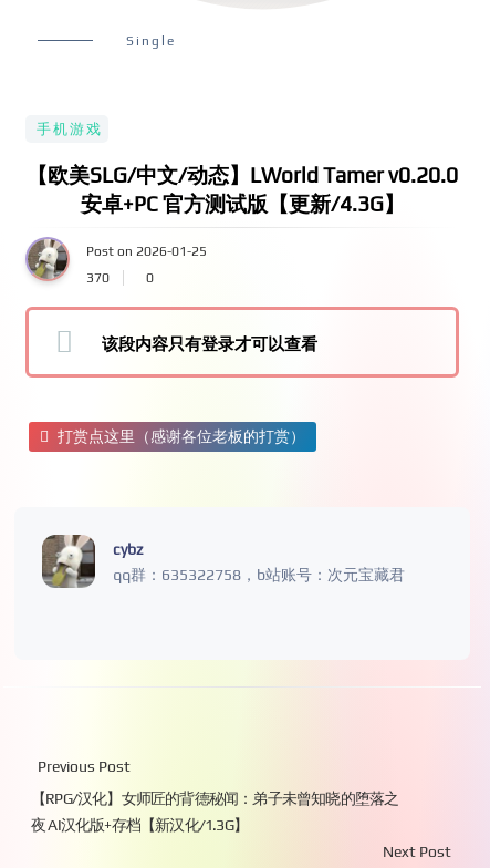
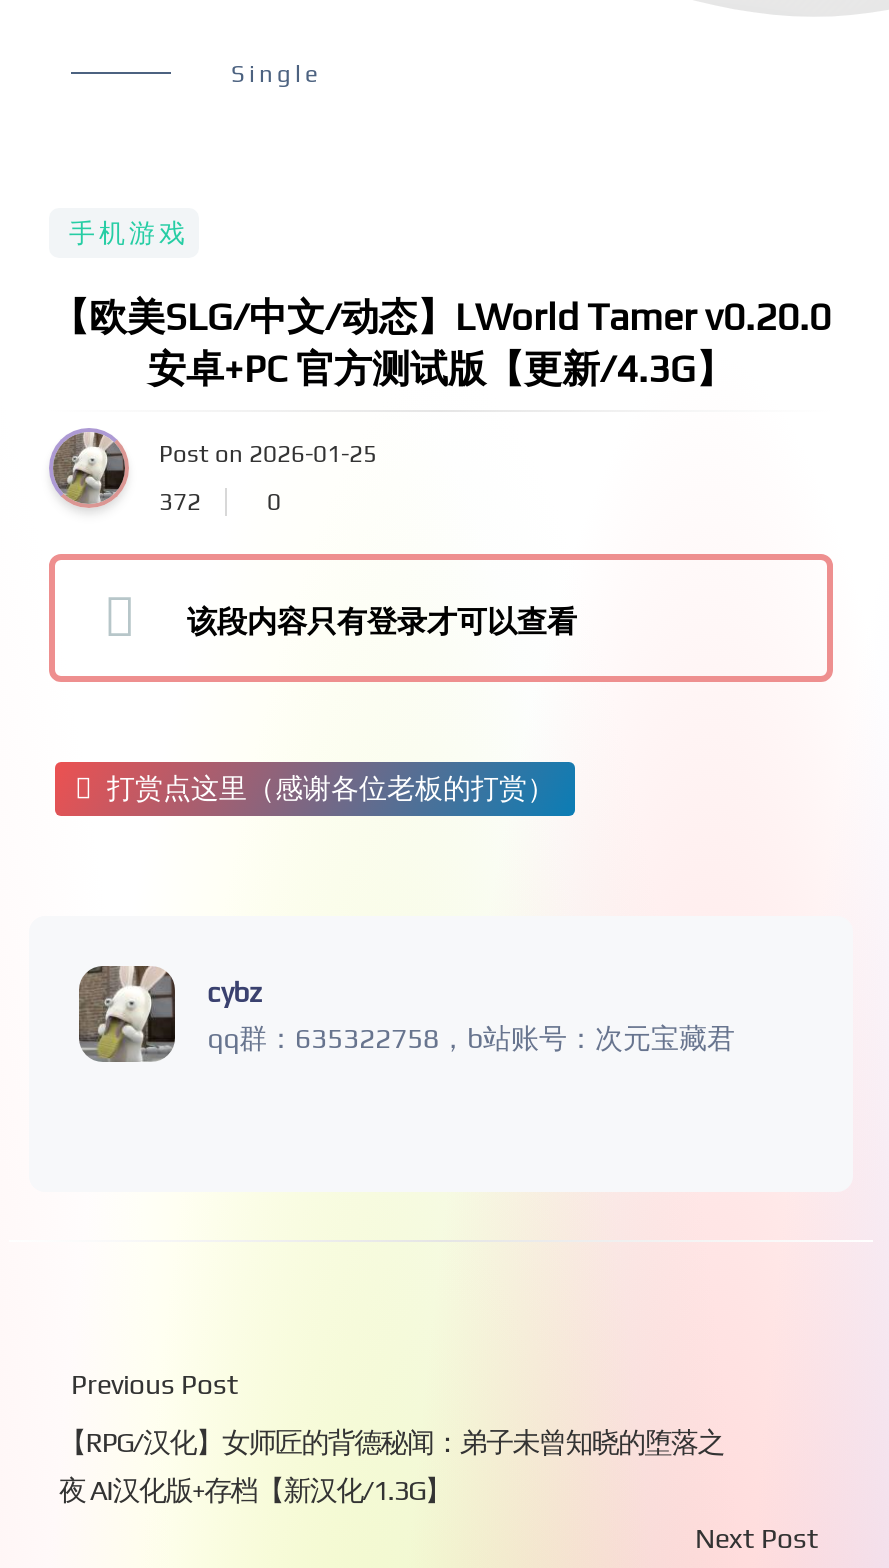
- 370
+ 372
